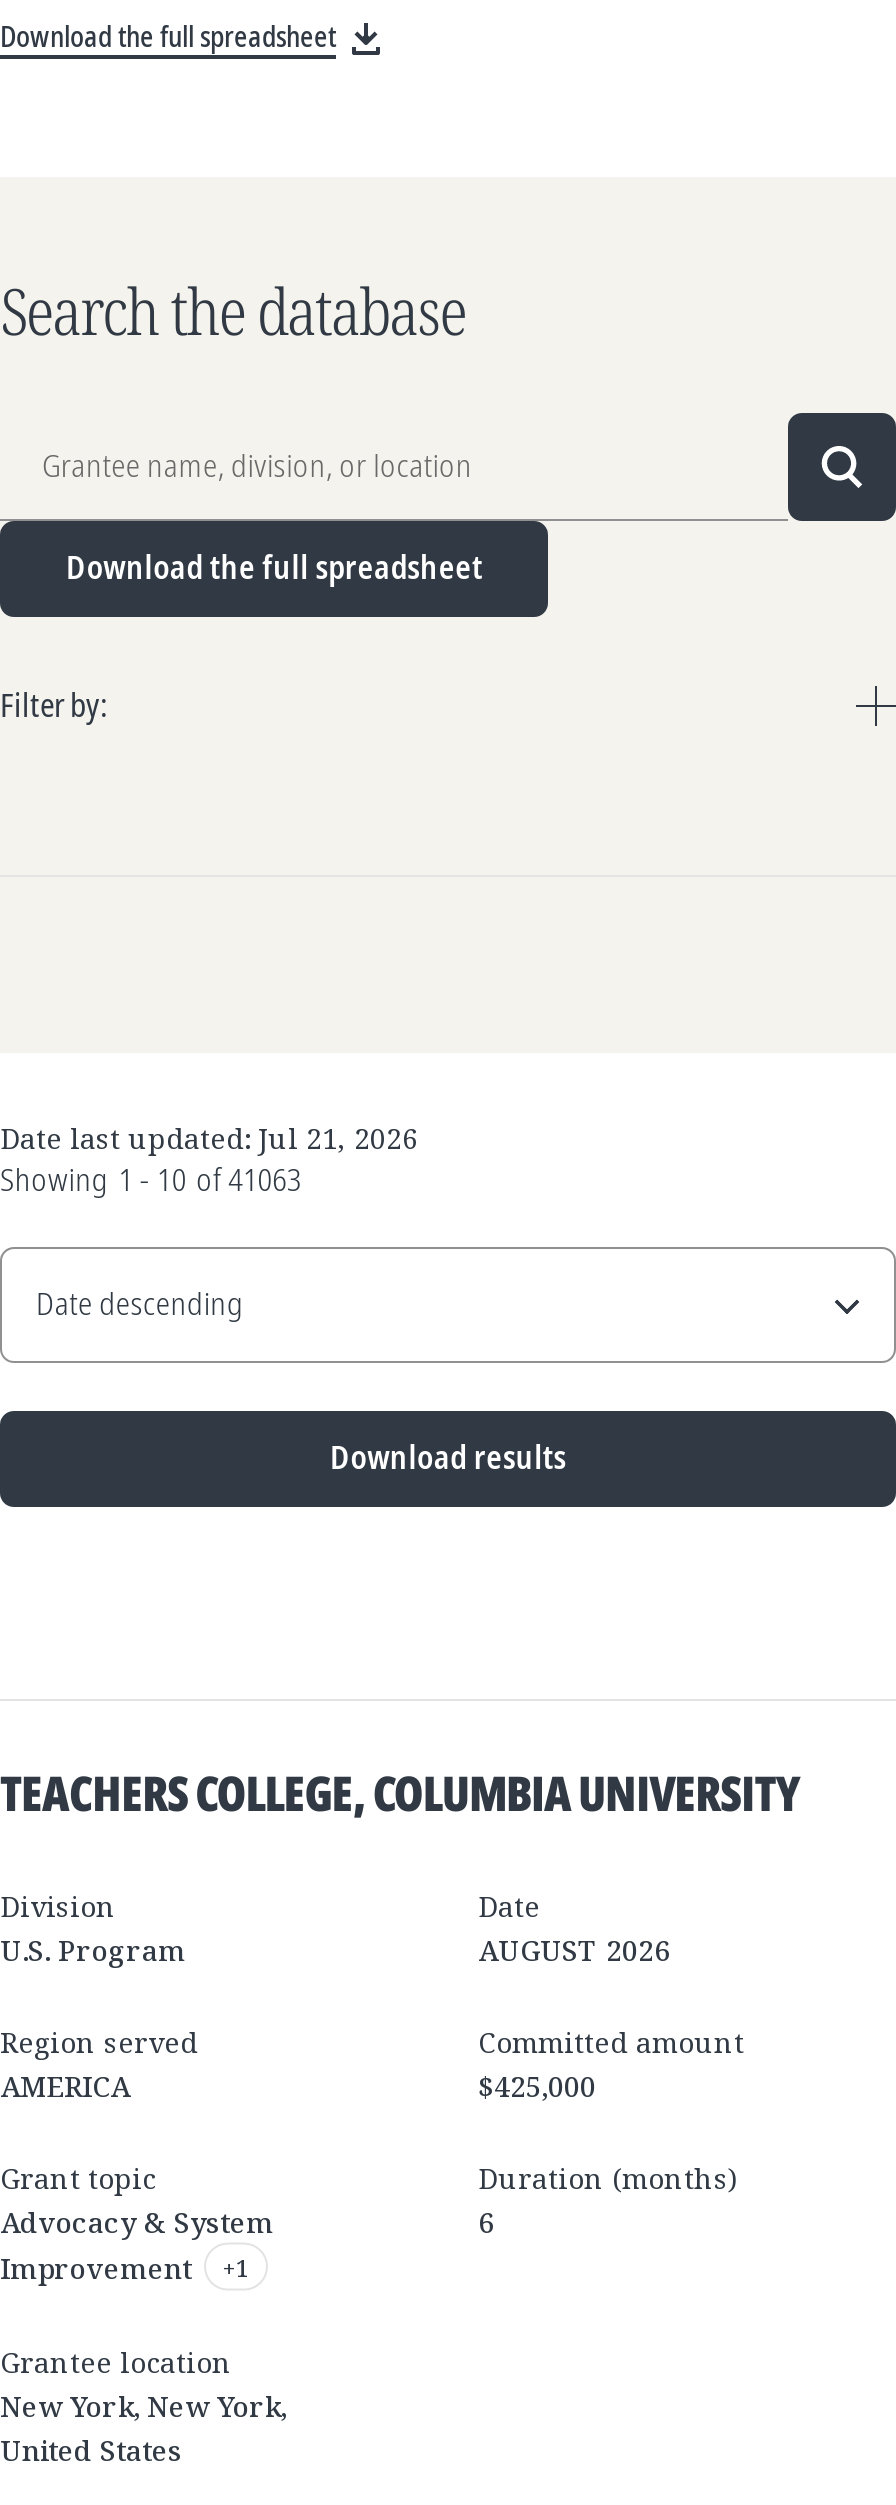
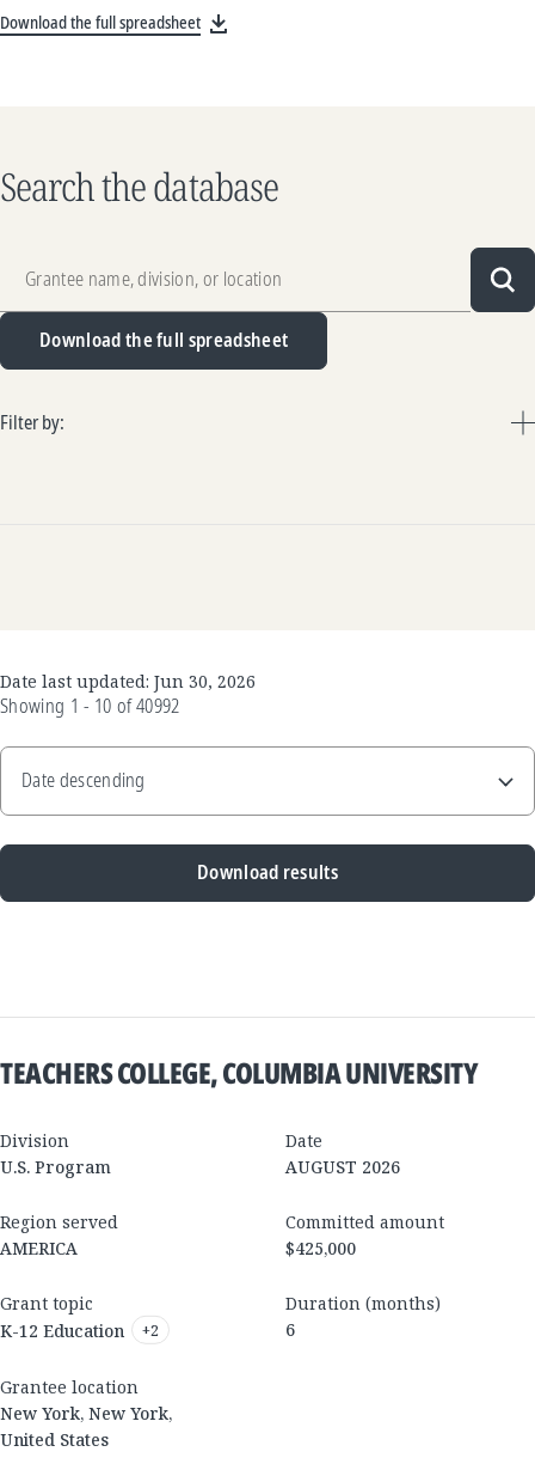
- Date last updated: Jul 21, 2026
+ Date last updated: Jun 30, 2026

- Showing 1 - 10 of 41063
+ Showing 1 - 10 of 40992

- Advocacy & System
- Improvement
- +1
+ K-12 Education
+ +2
